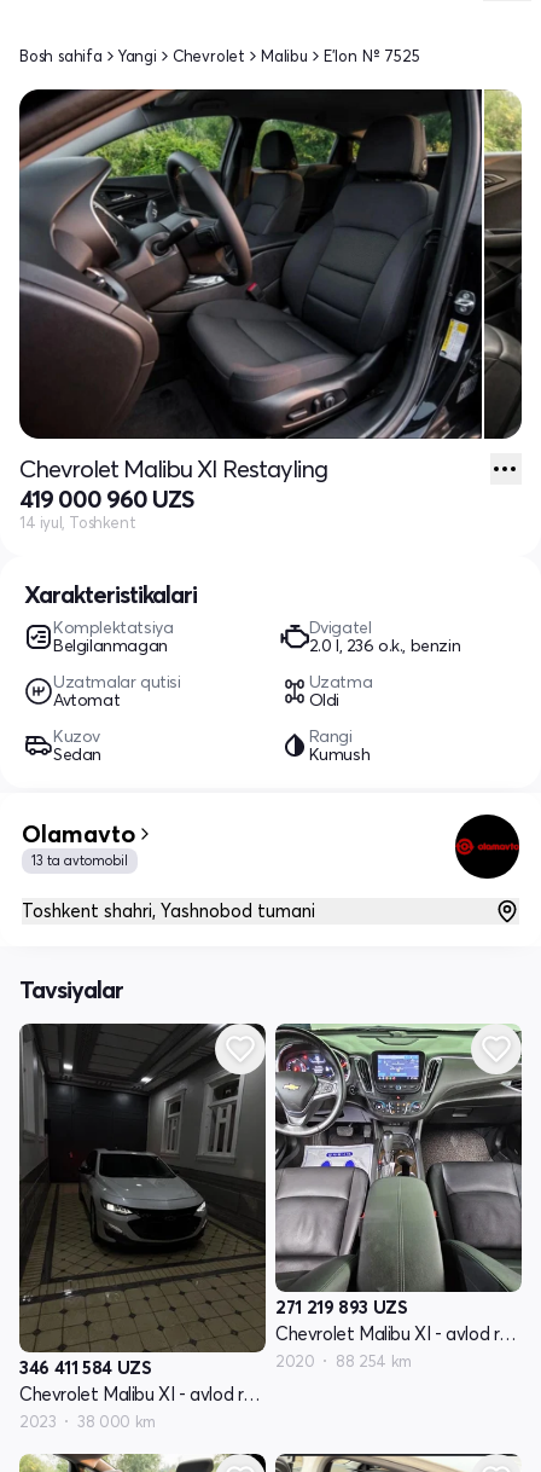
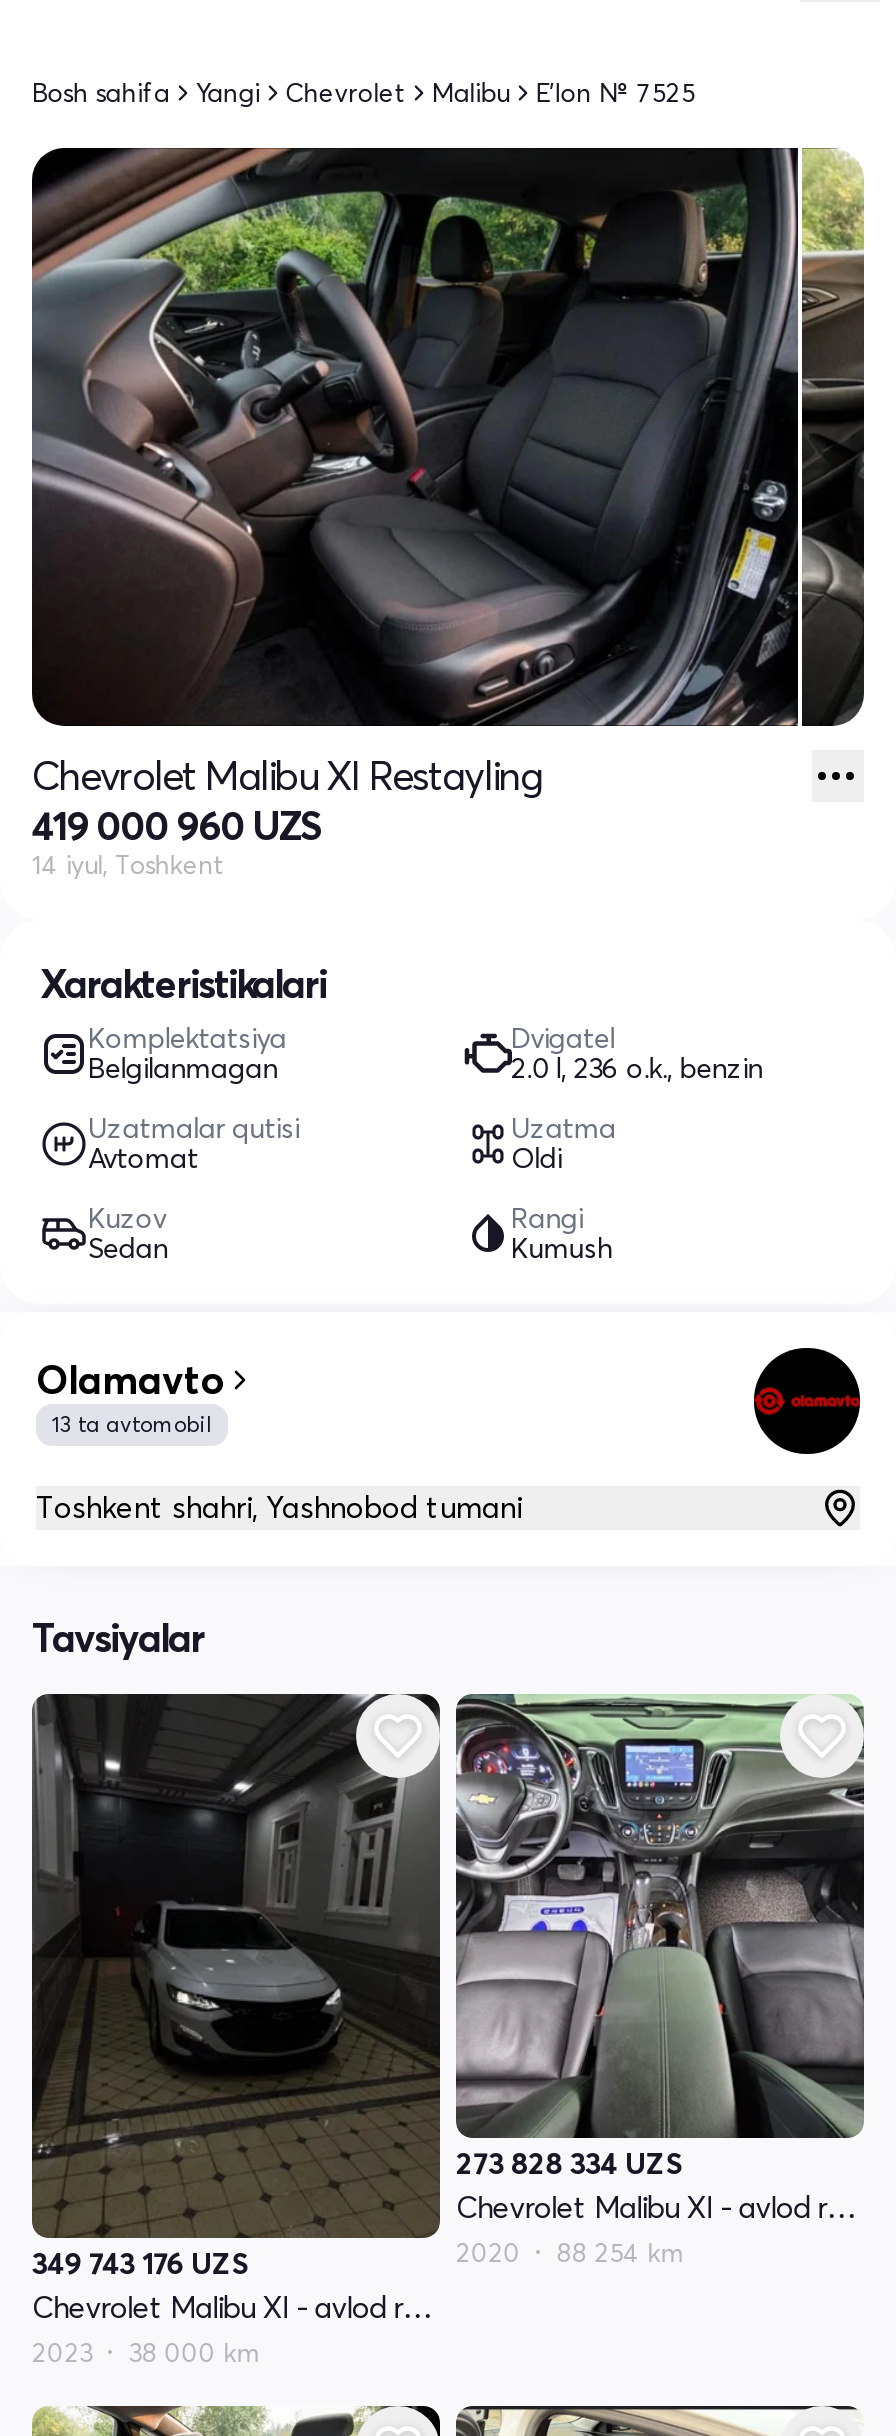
- 271 219 893 UZS
+ 273 828 334 UZS

- 346 411 584 UZS
+ 349 743 176 UZS
